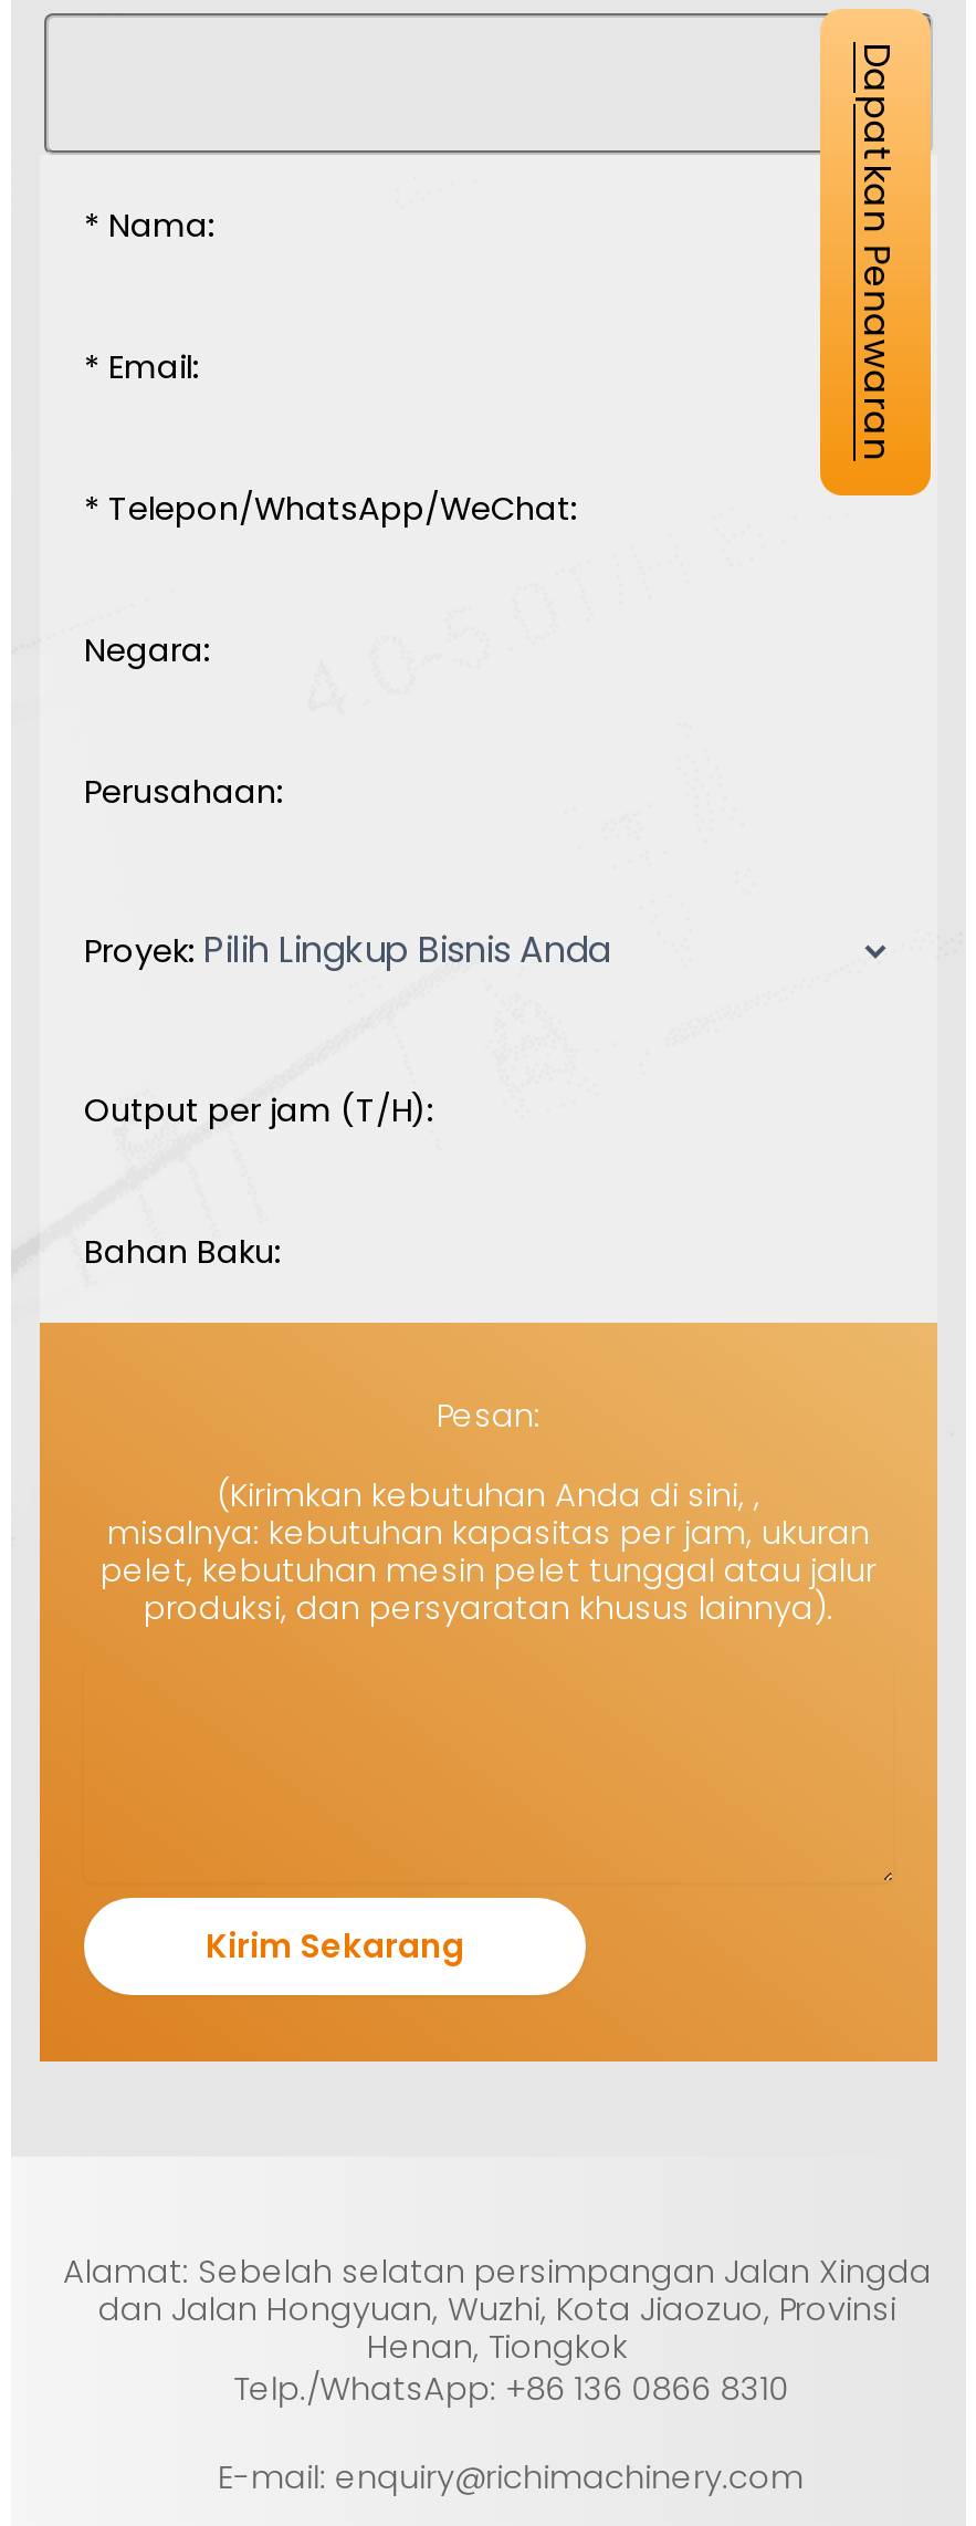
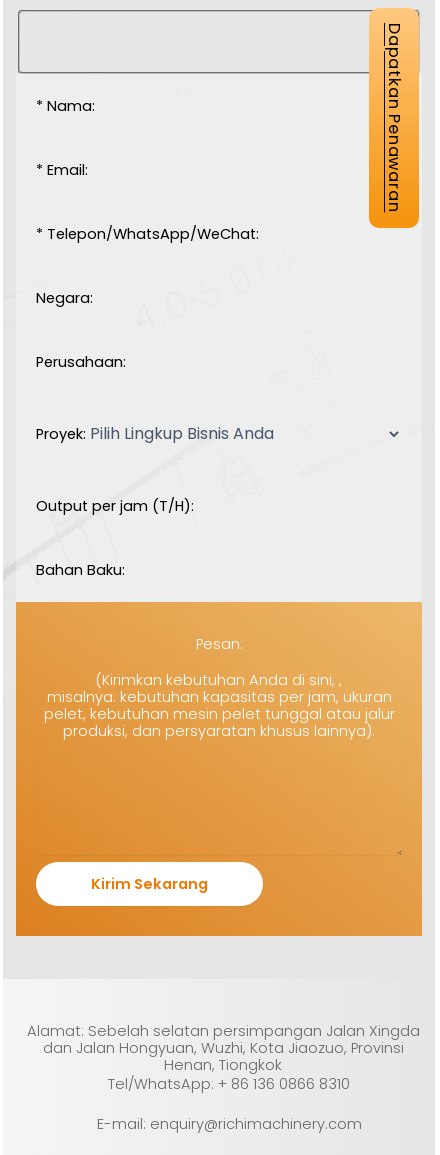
- Telp./WhatsApp: +86 136 0866 8310
+ Tel/WhatsApp: + 86 136 0866 8310
